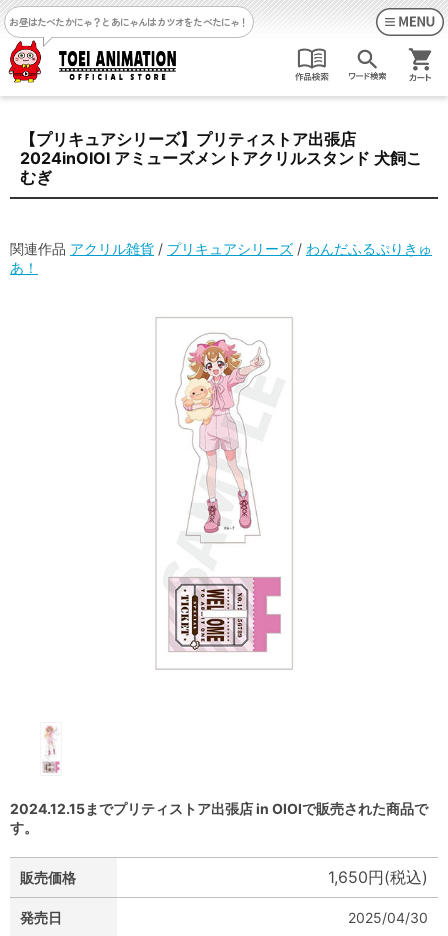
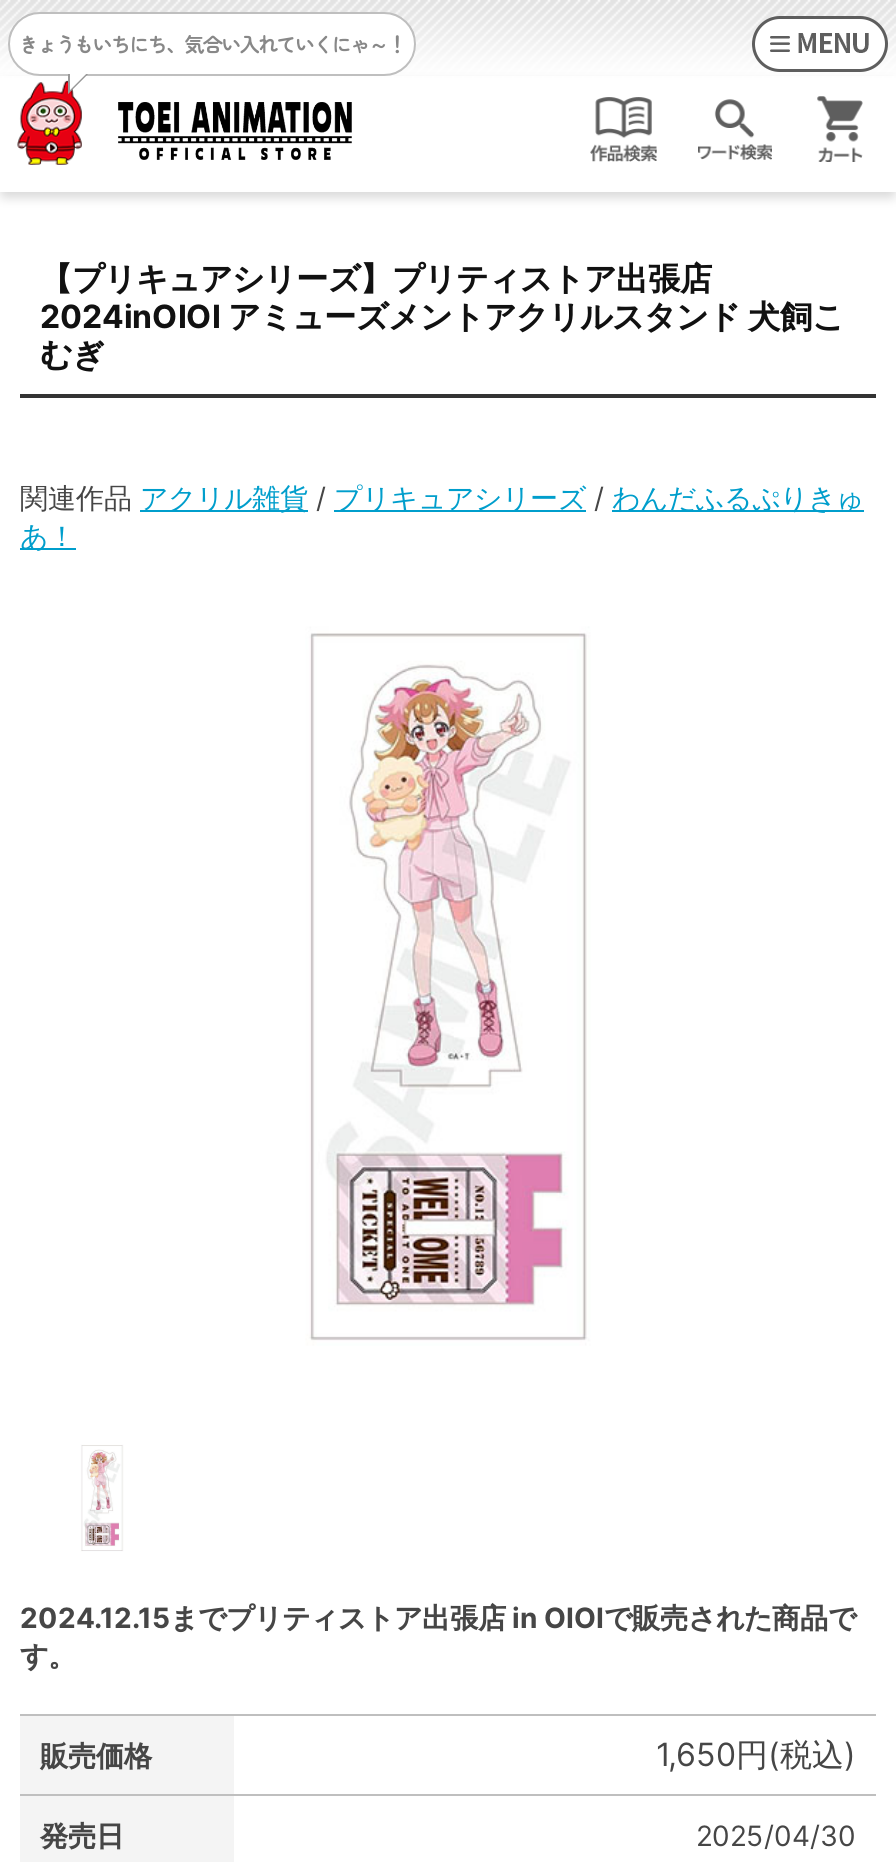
- お昼はたべたかにゃ？とあにゃんはカツオをたべたにゃ！
+ きょうもいちにち、気合い入れていくにゃ～！
